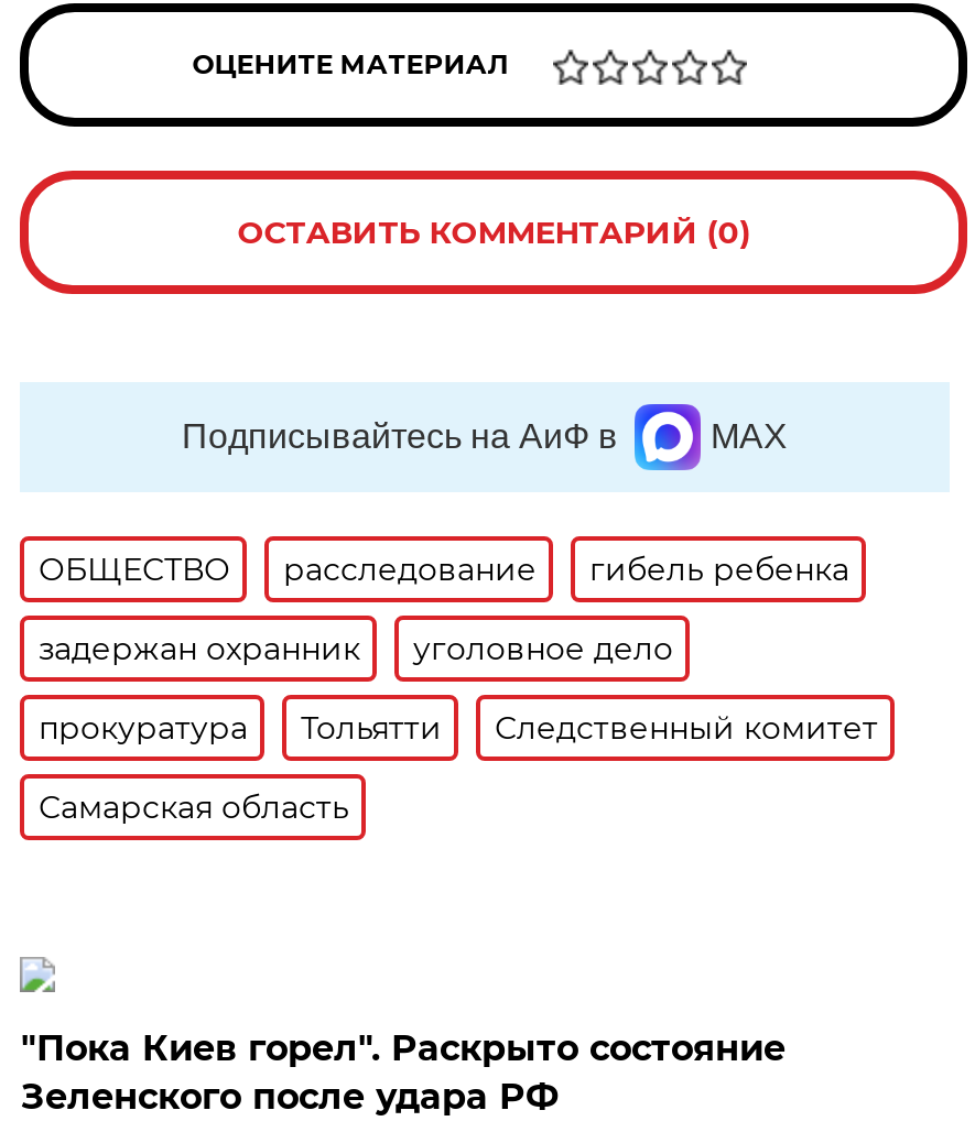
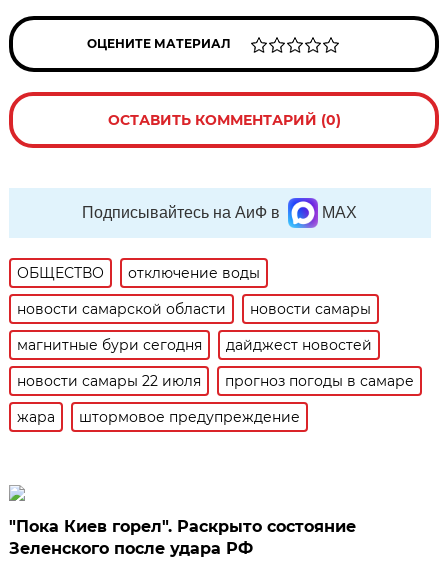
- расследование
- гибель ребенка
- задержан охранник
- уголовное дело
- прокуратура
- Тольятти
- Следственный комитет
- Самарская область
+ отключение воды
+ новости самарской области
+ новости самары
+ магнитные бури сегодня
+ дайджест новостей
+ новости самары 22 июля
+ прогноз погоды в самаре
+ жара
+ штормовое предупреждение
